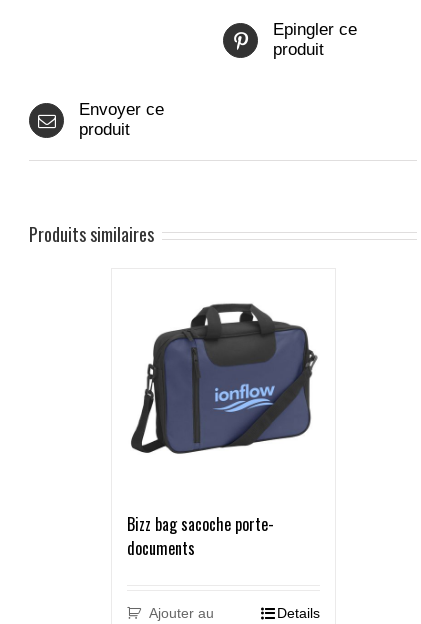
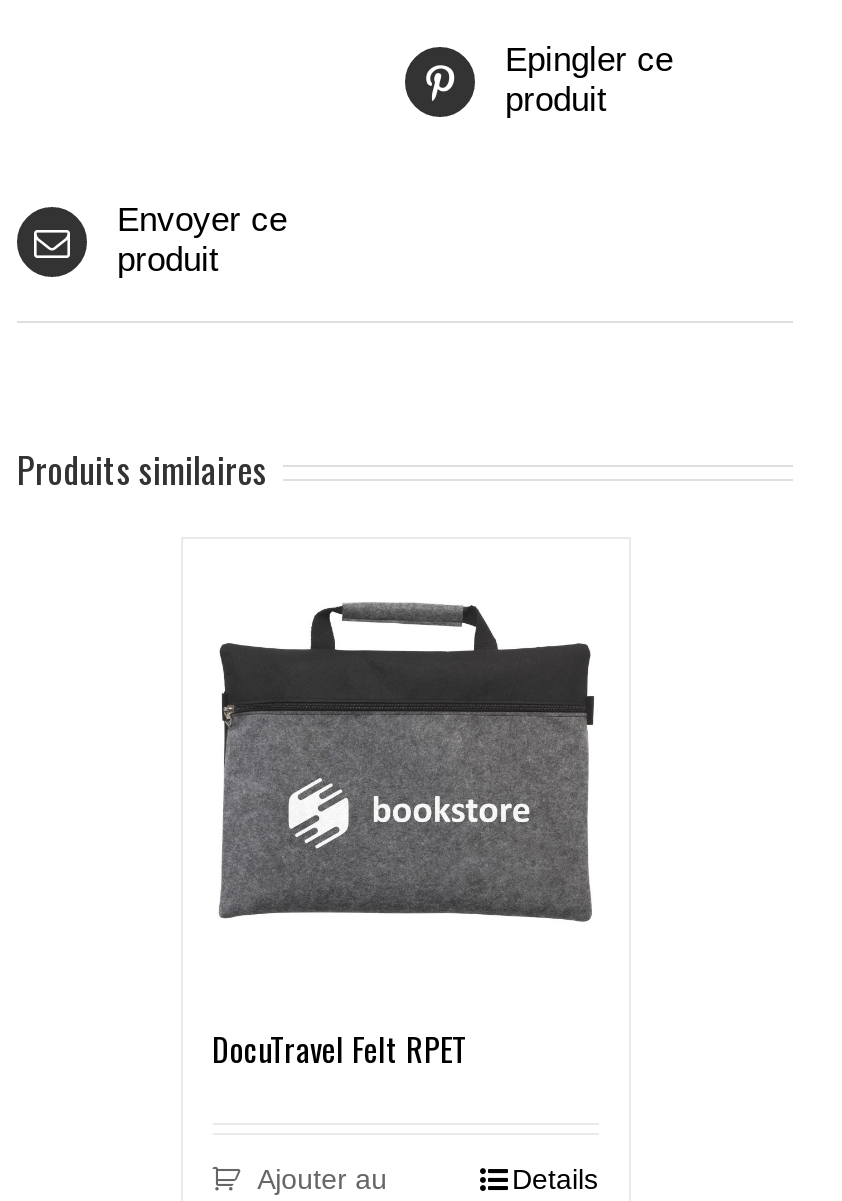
- [image]
+ [image]

- Bizz bag sacoche porte-
- documents
+ DocuTravel Felt RPET
